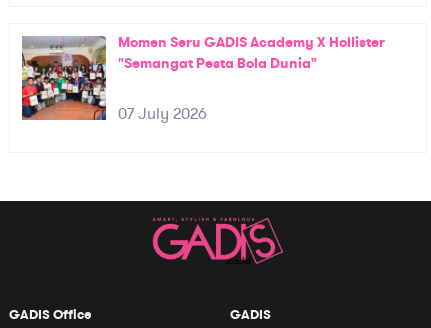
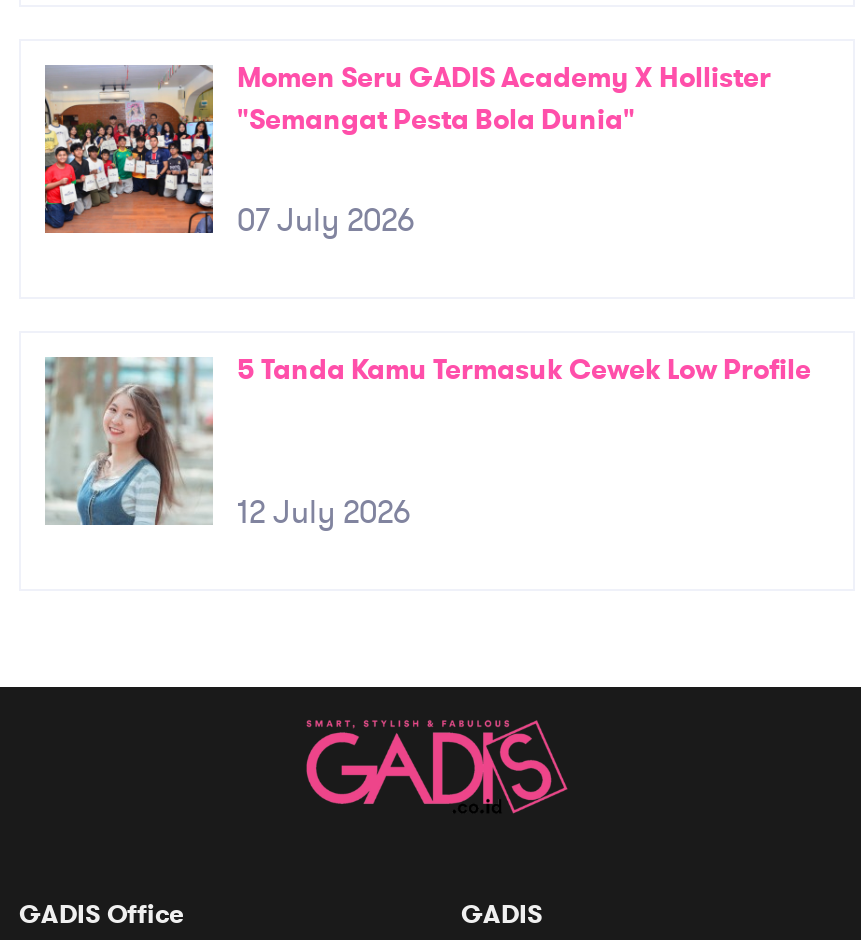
+ [image]
+ 5 Tanda Kamu Termasuk Cewek Low Profile
+ 12 July 2026
